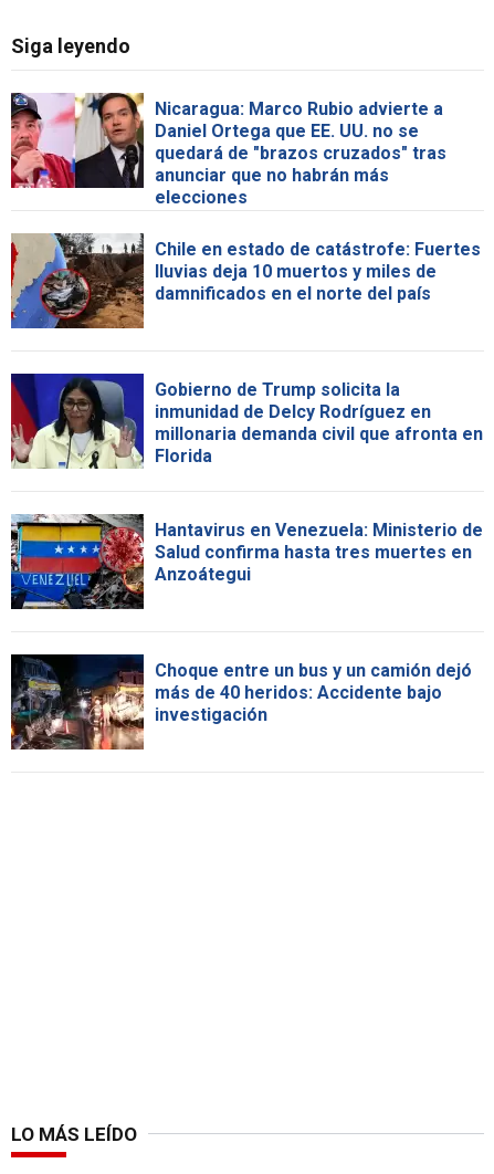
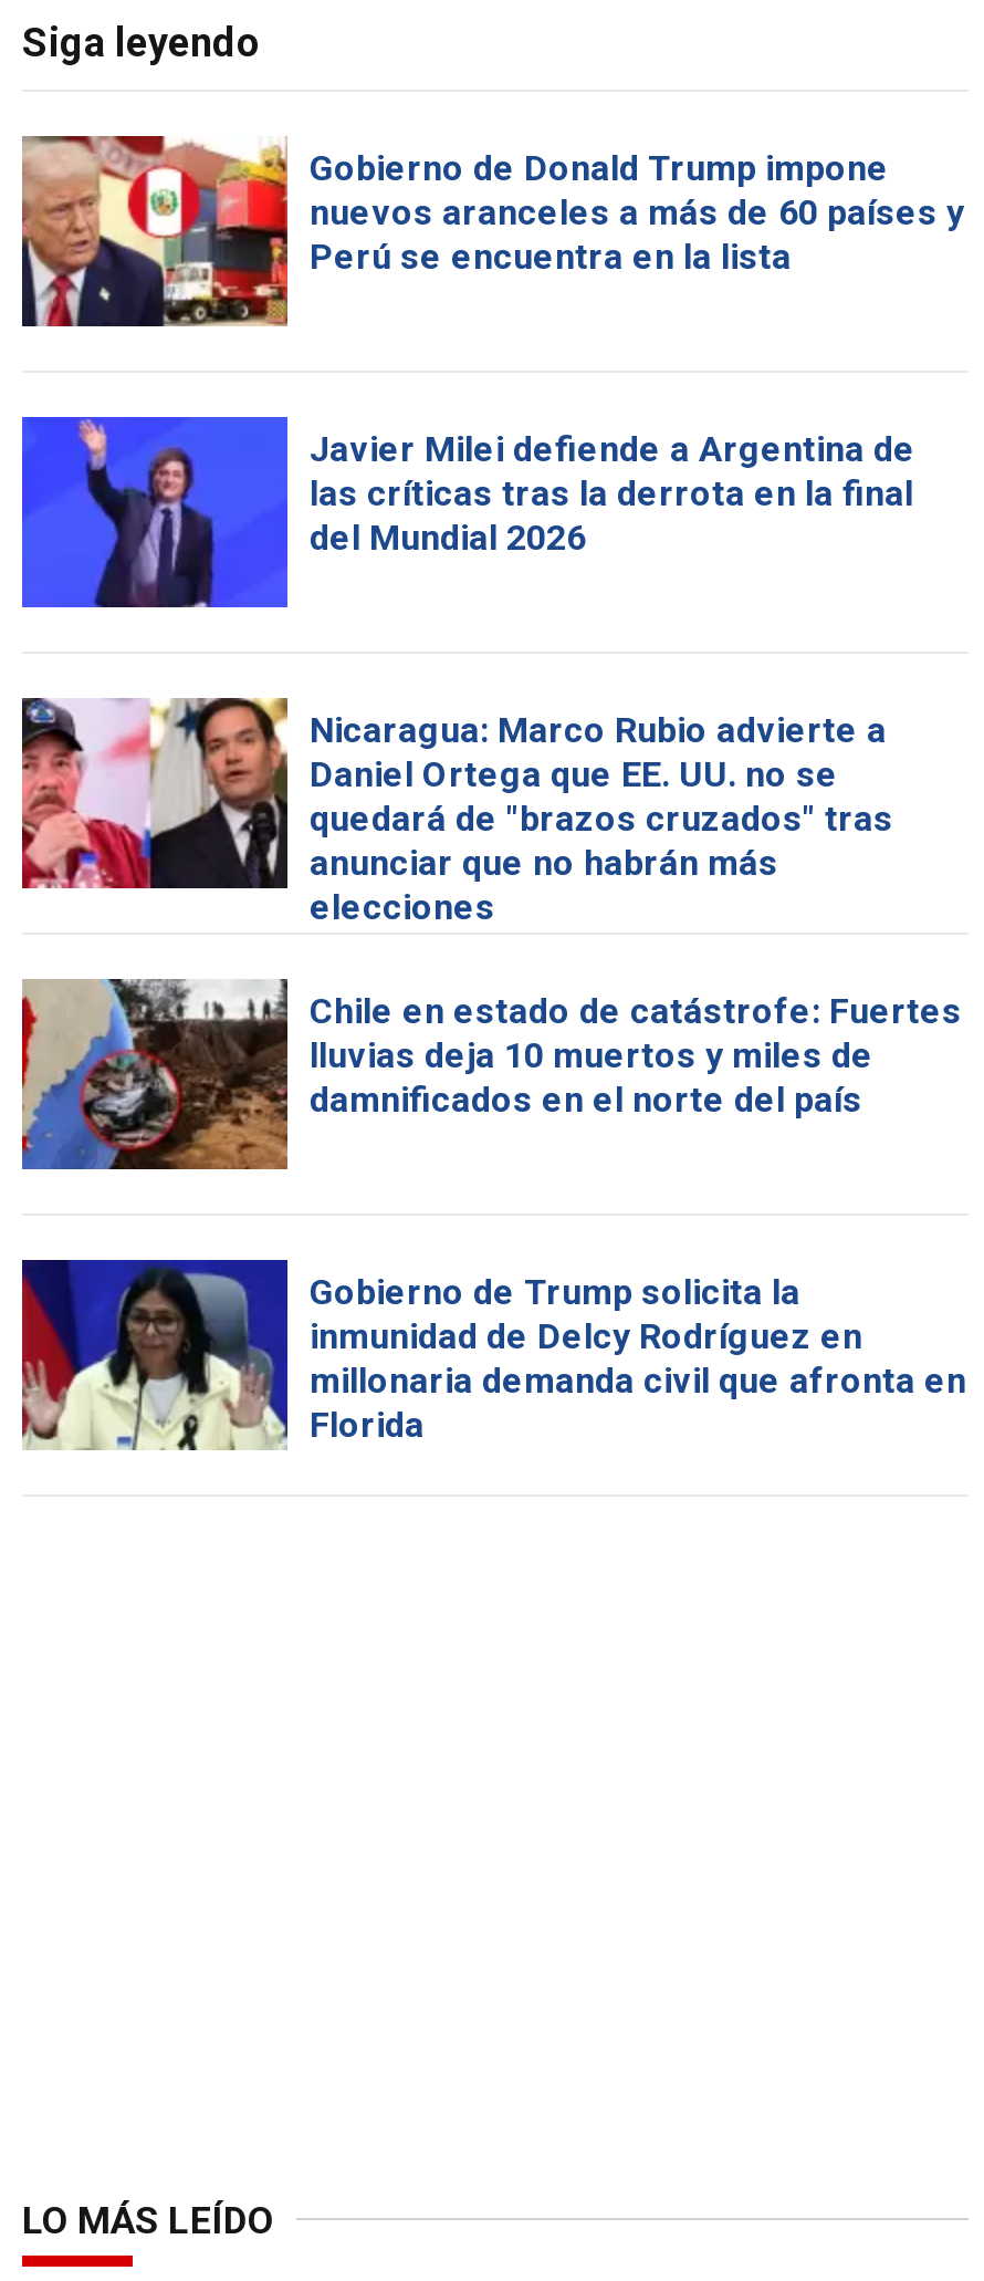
+ [image]
+ Gobierno de Donald Trump impone
+ nuevos aranceles a más de 60 países y
+ Perú se encuentra en la lista

+ [image]
+ Javier Milei defiende a Argentina de
+ las críticas tras la derrota en la final
+ del Mundial 2026

moved down: [image] | Nicaragua: Marco Rubio advierte a | Daniel Ortega que EE. UU. no se | ... | millonaria demanda civil que afronta en | Florida

- [image]
- Hantavirus en Venezuela: Ministerio de
- Salud confirma hasta tres muertes en
- Anzoátegui

- [image]
- Choque entre un bus y un camión dejó
- más de 40 heridos: Accidente bajo
- investigación
